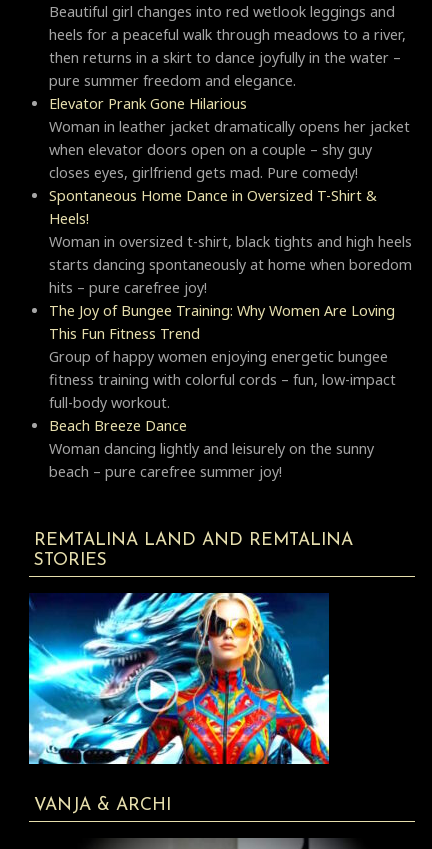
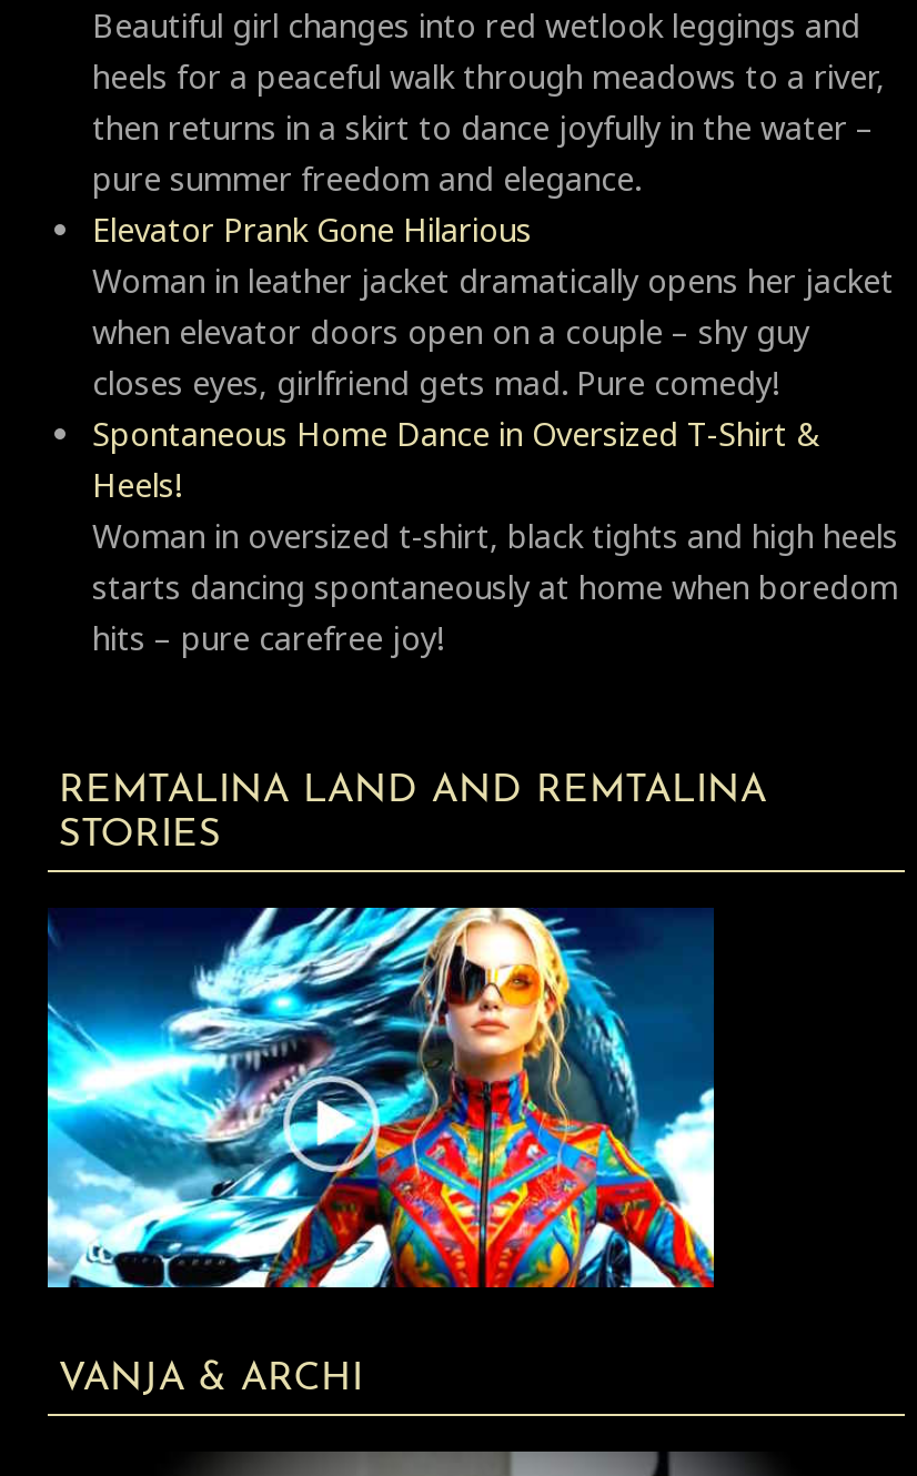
- The Joy of Bungee Training: Why Women Are Loving
- This Fun Fitness Trend
- Group of happy women enjoying energetic bungee
- fitness training with colorful cords – fun, low-impact
- full-body workout.
- Beach Breeze Dance
- Woman dancing lightly and leisurely on the sunny
- beach – pure carefree summer joy!
